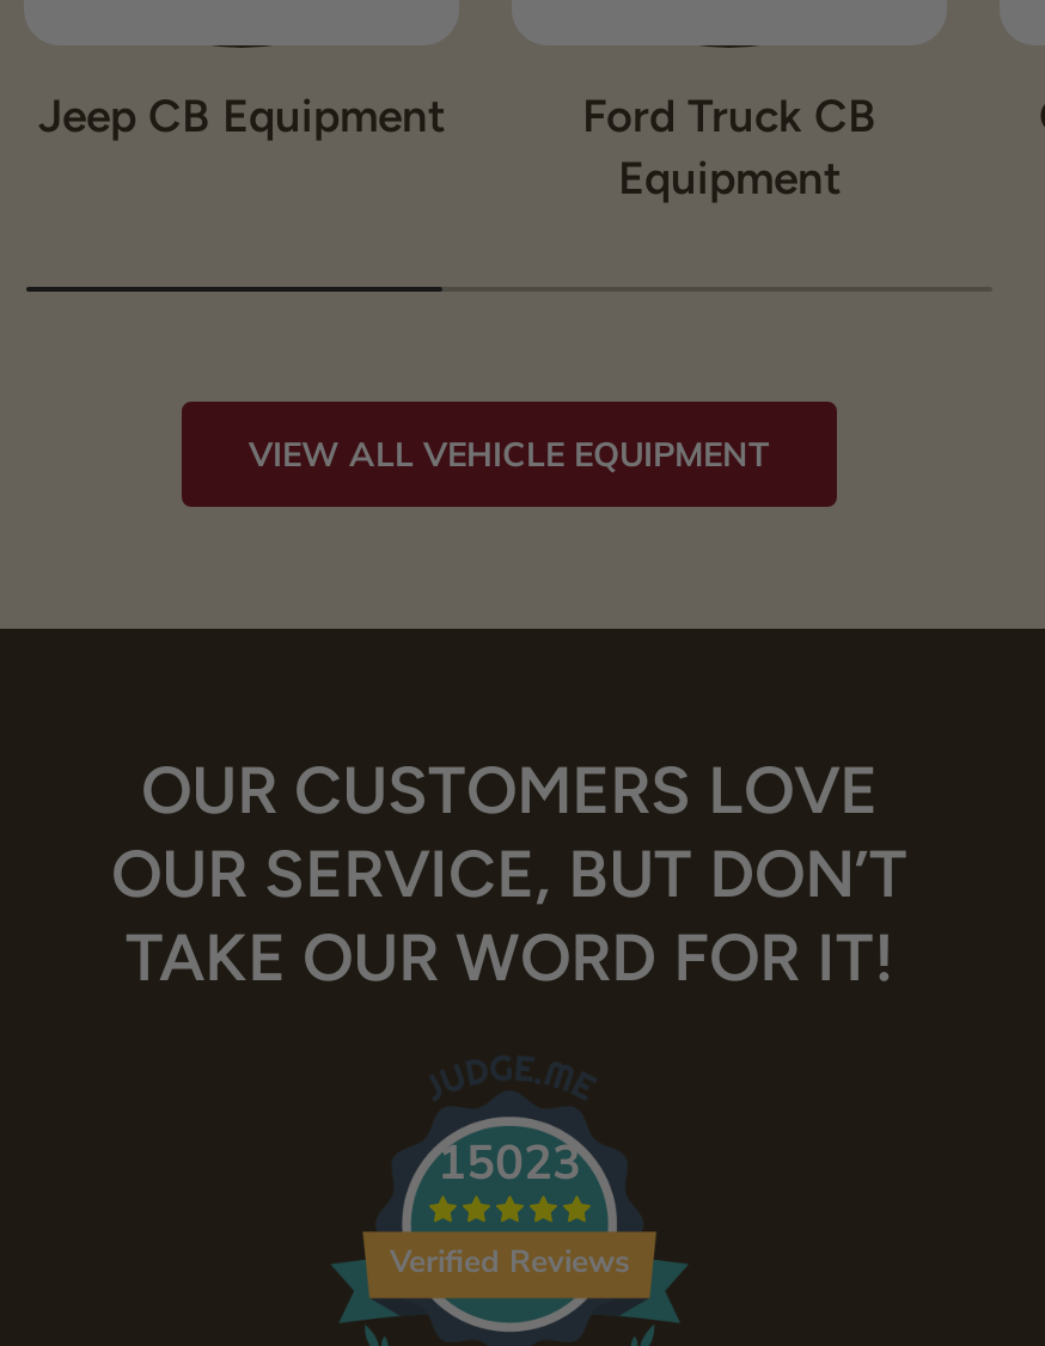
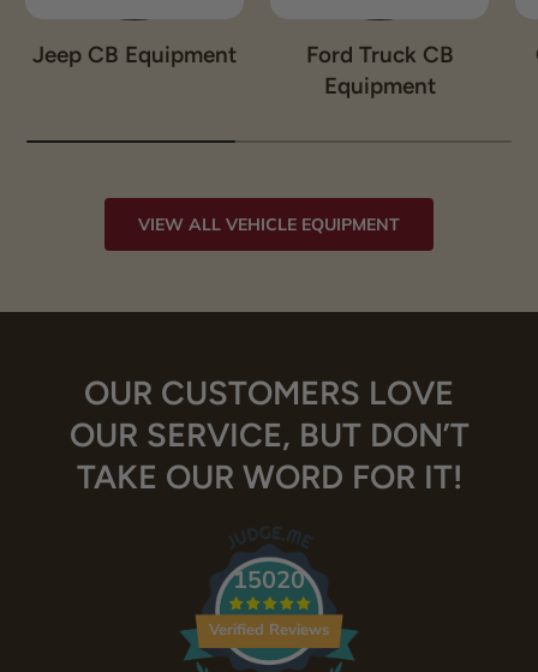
- 15023
+ 15020
